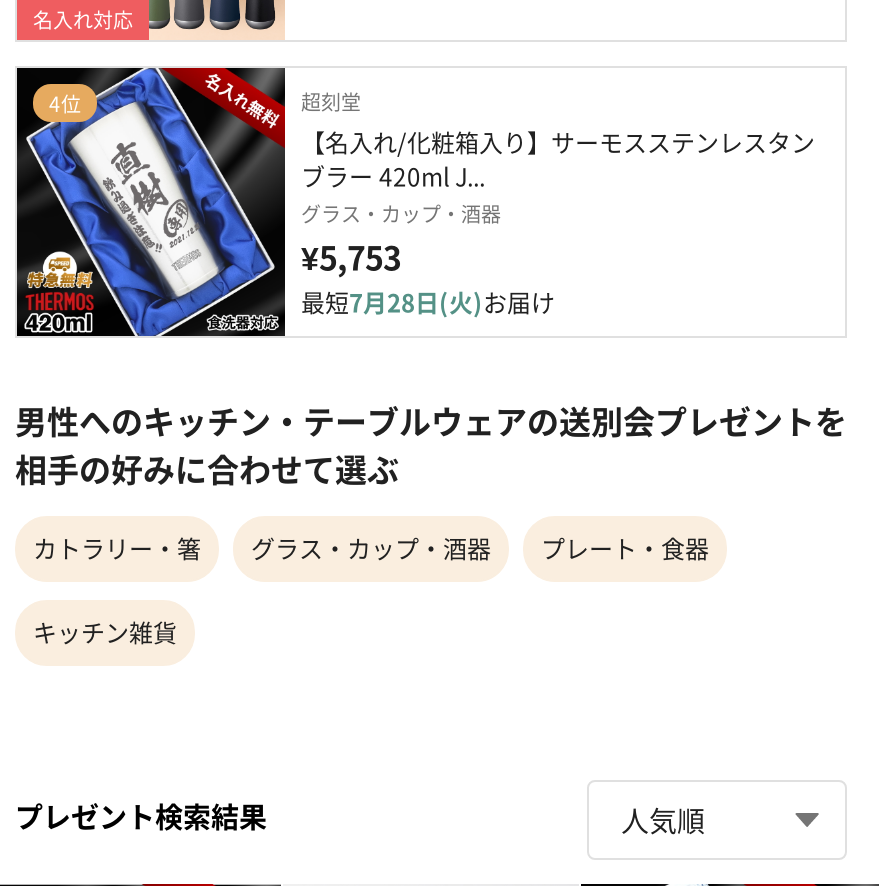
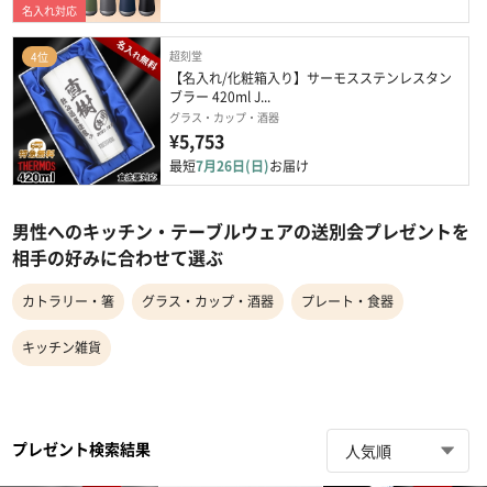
- 最短7月28日(火)お届け
+ 最短7月26日(日)お届け
